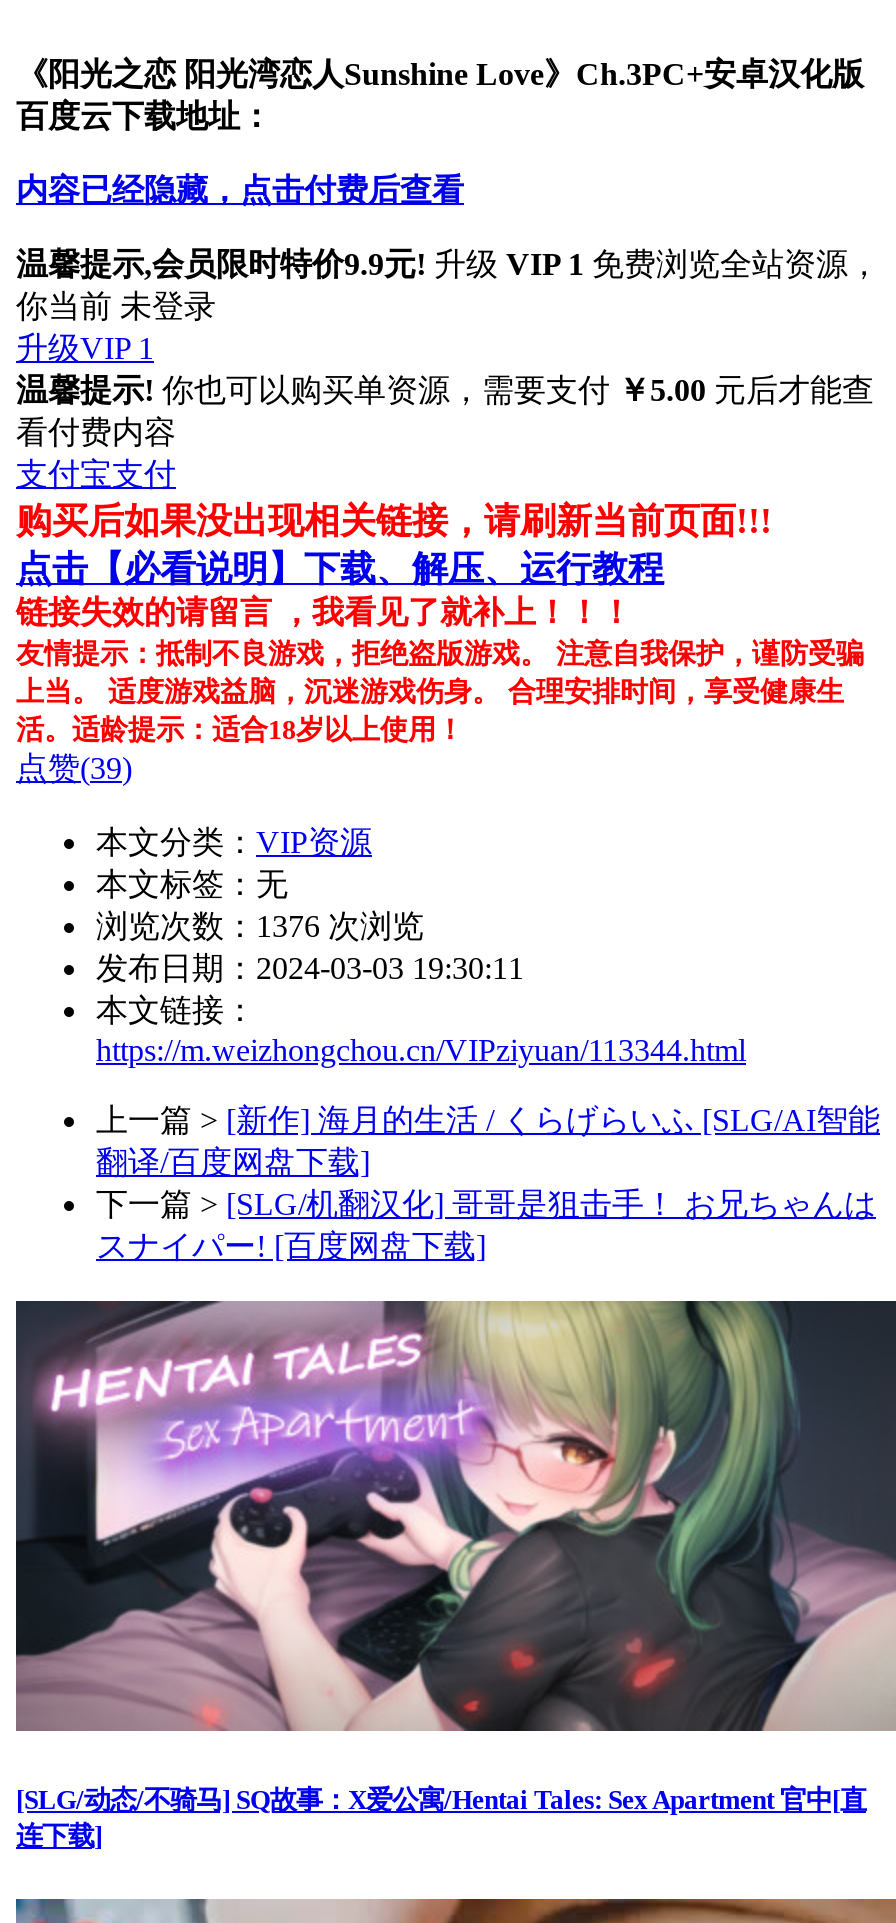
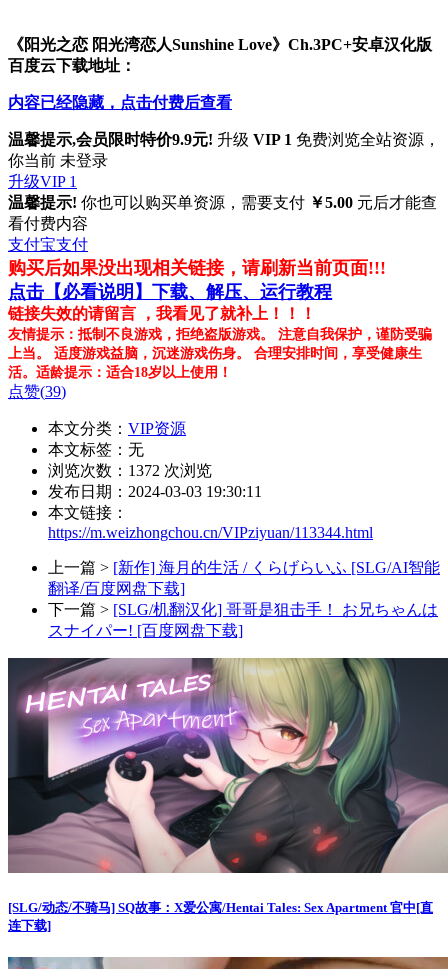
- 浏览次数：1376次浏览
+ 浏览次数：1372次浏览
